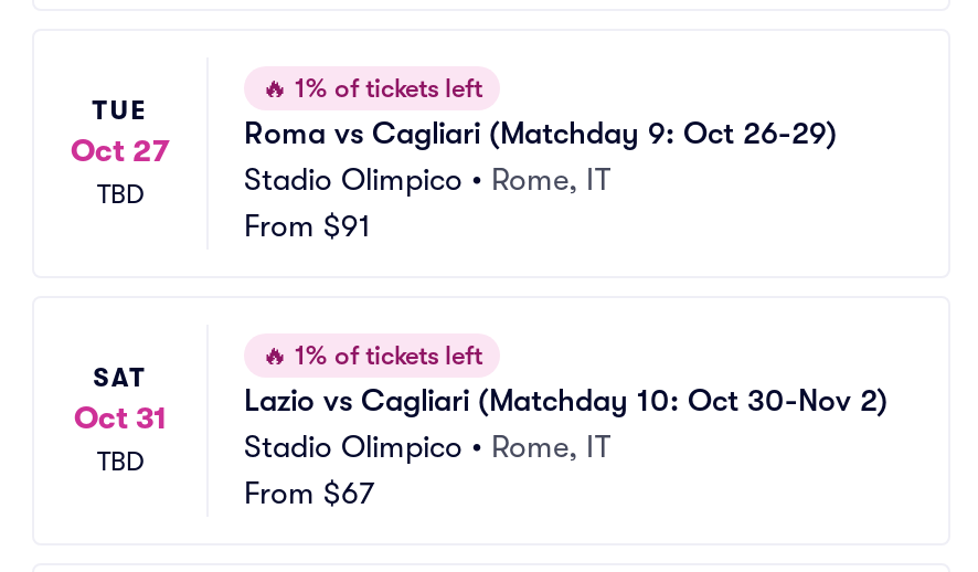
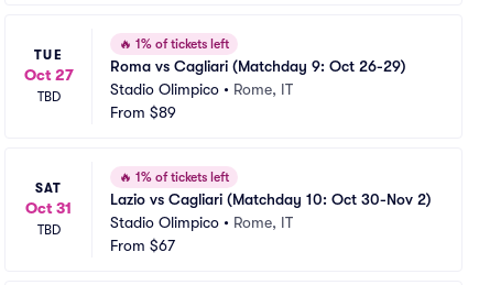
- From $91
+ From $89
